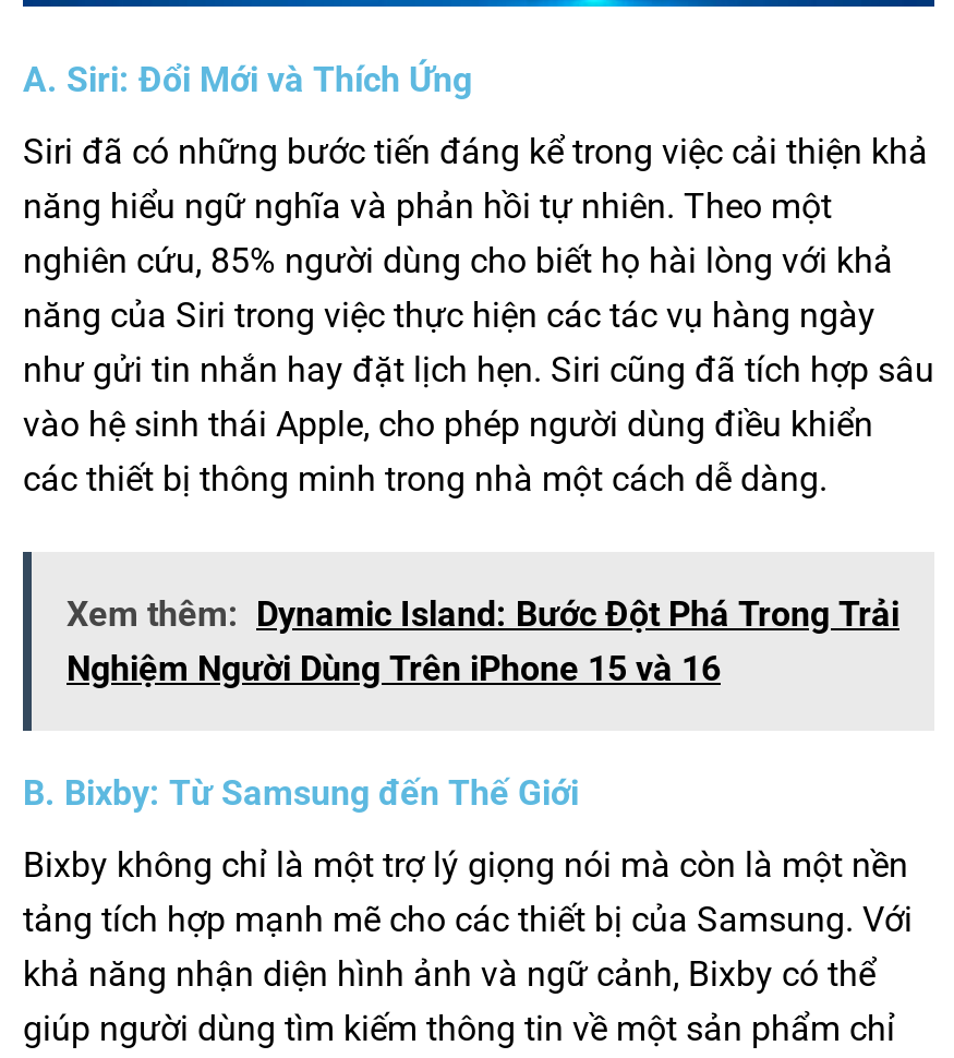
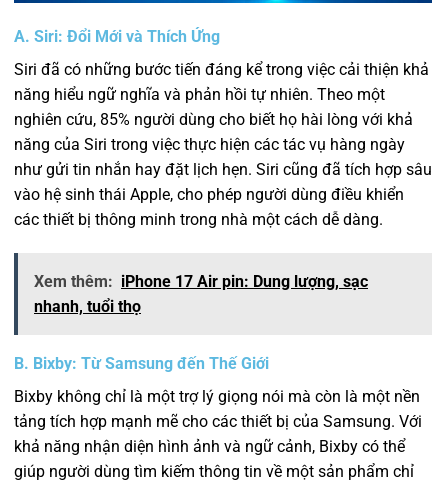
- Xem thêm: Dynamic Island: Bước Đột Phá Trong Trải
- Nghiệm Người Dùng Trên iPhone 15 và 16
+ Xem thêm: iPhone 17 Air pin: Dung lượng, sạc
+ nhanh, tuổi thọ
